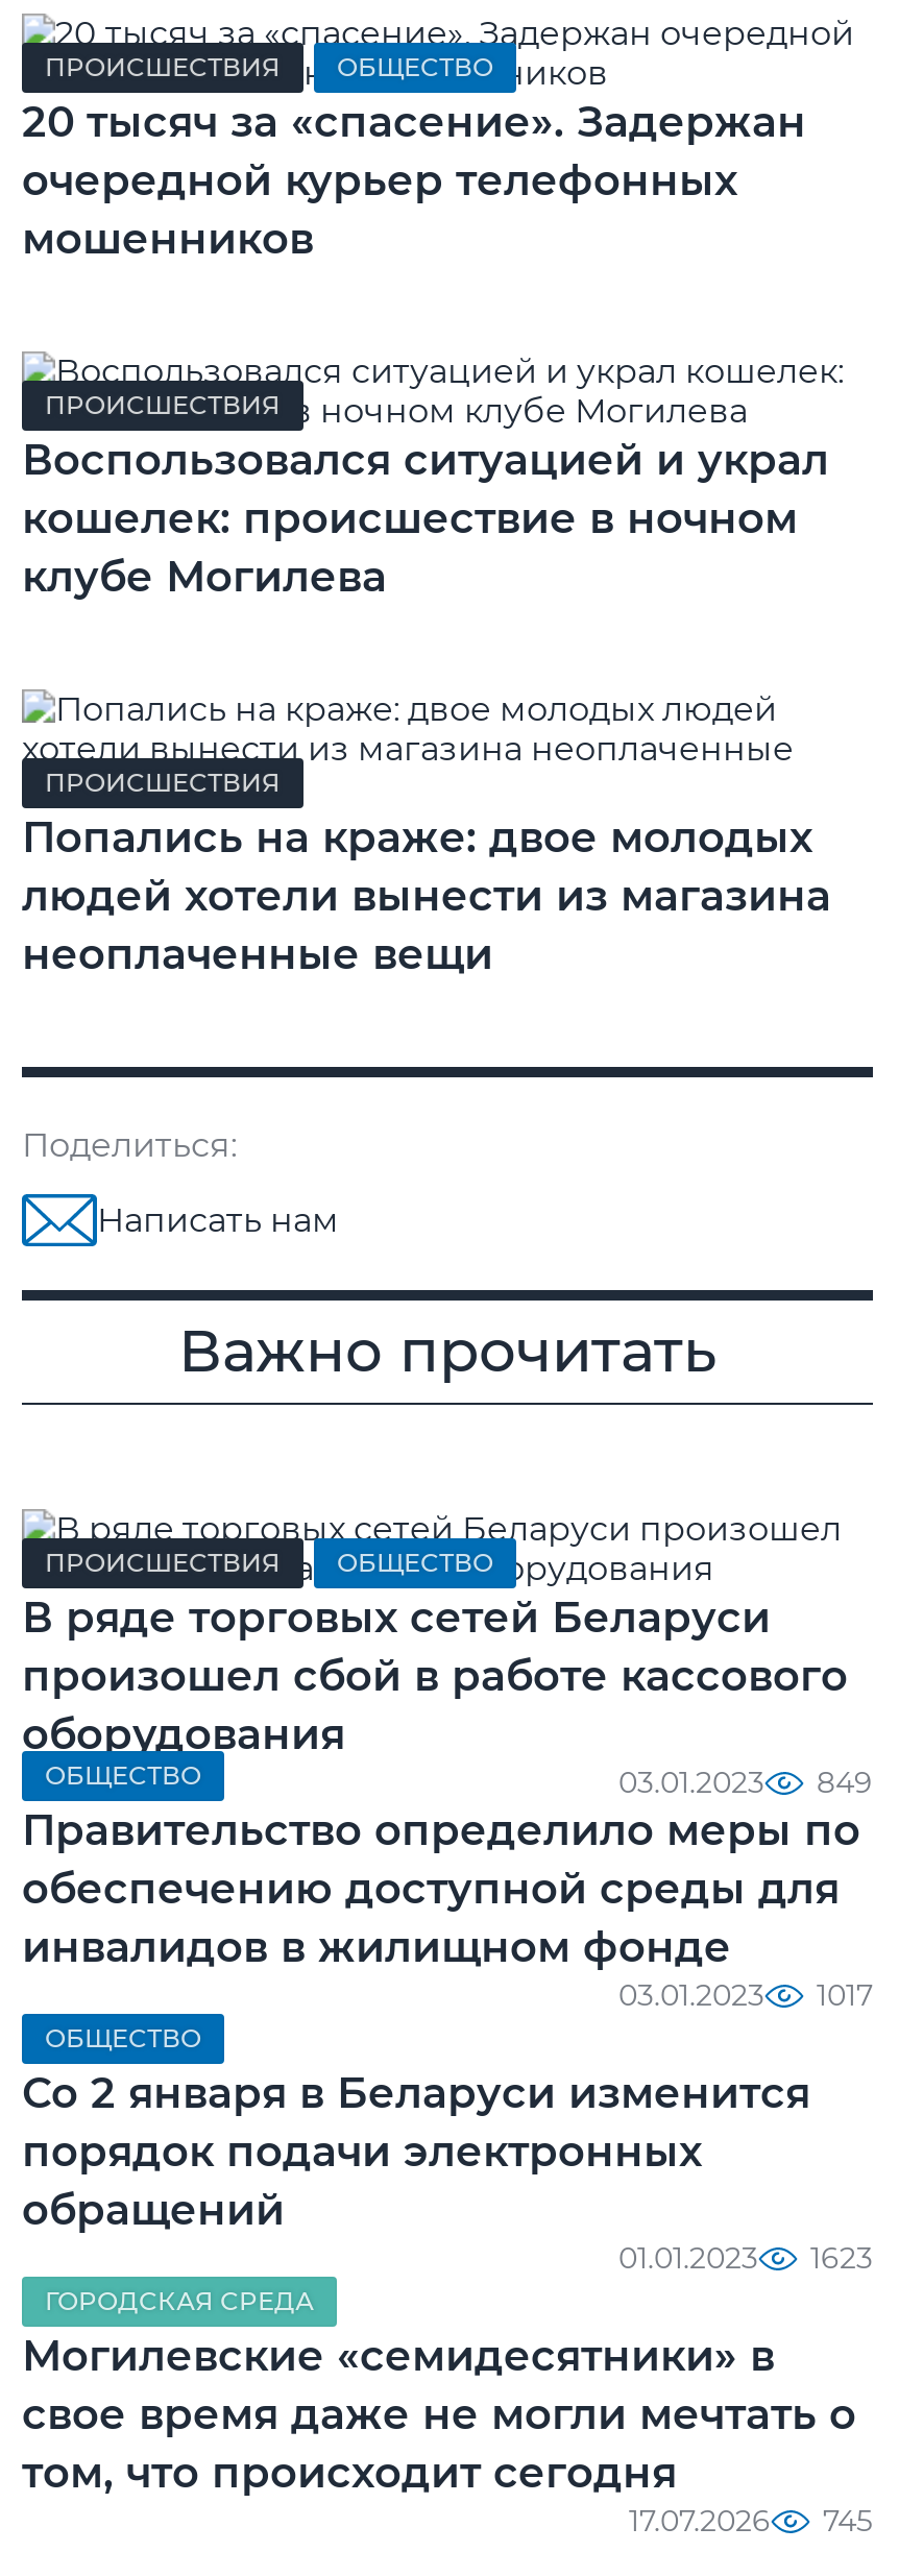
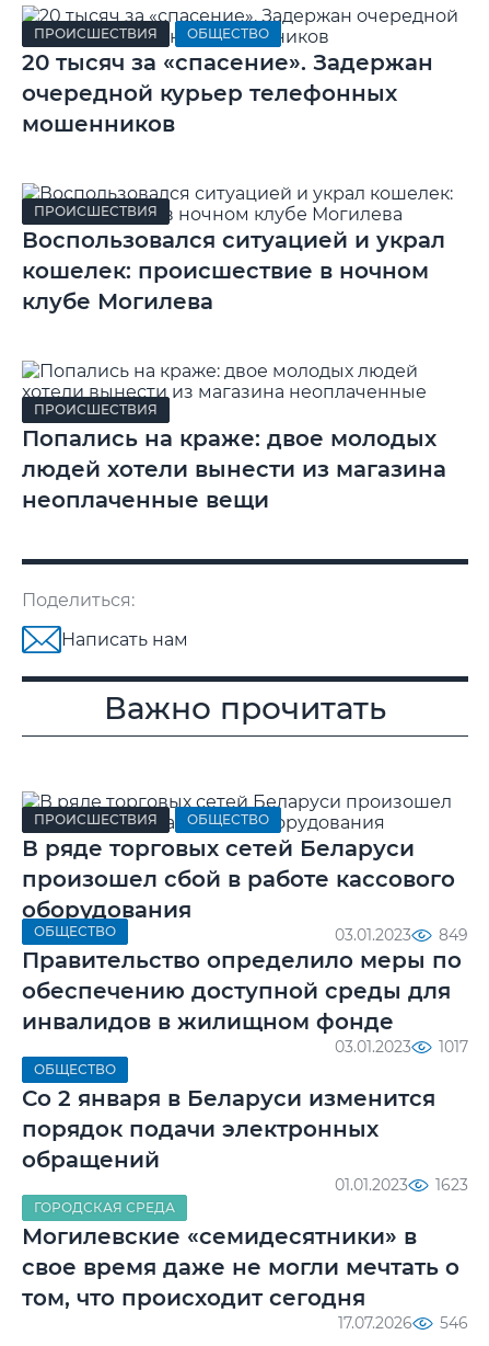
- 17.07.2026 745
+ 17.07.2026 546
